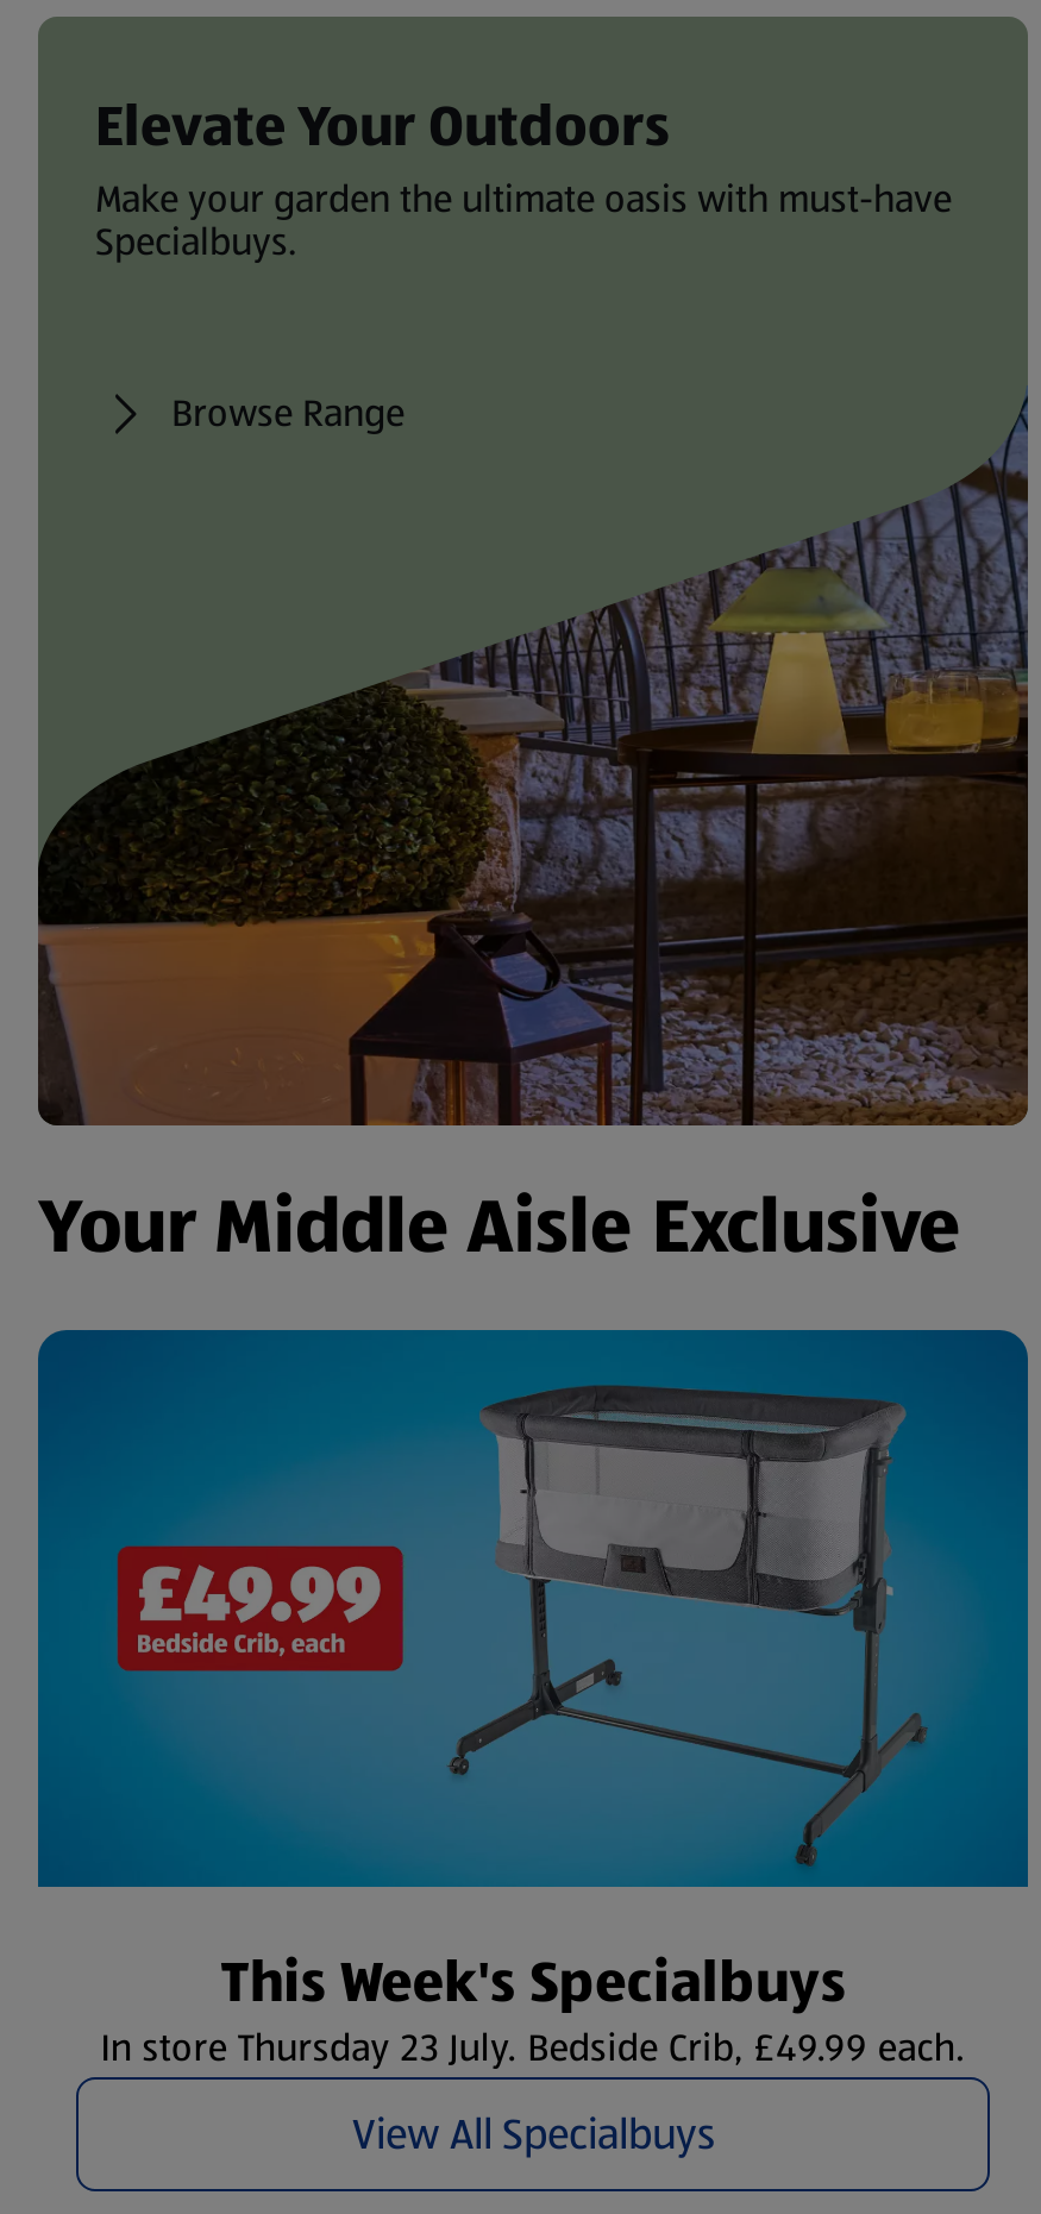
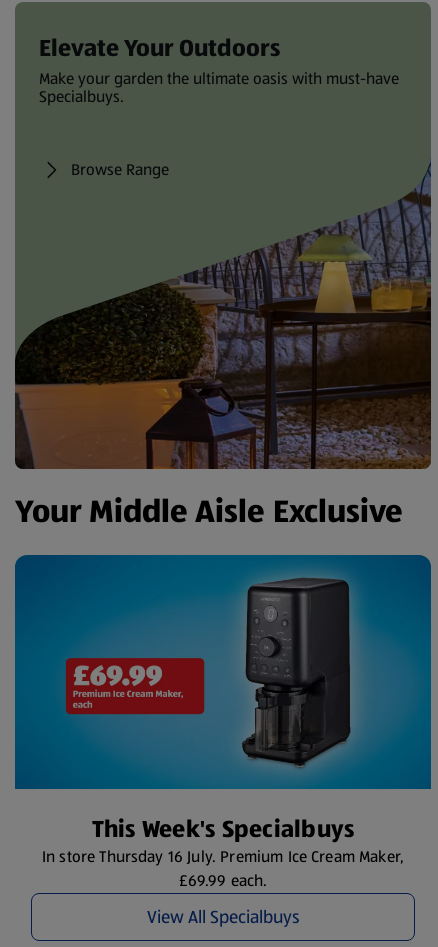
- [image]
+ [image]

- In store Thursday 23 July. Bedside Crib, £49.99 each.
+ In store Thursday 16 July. Premium Ice Cream Maker,
+ £69.99 each.
